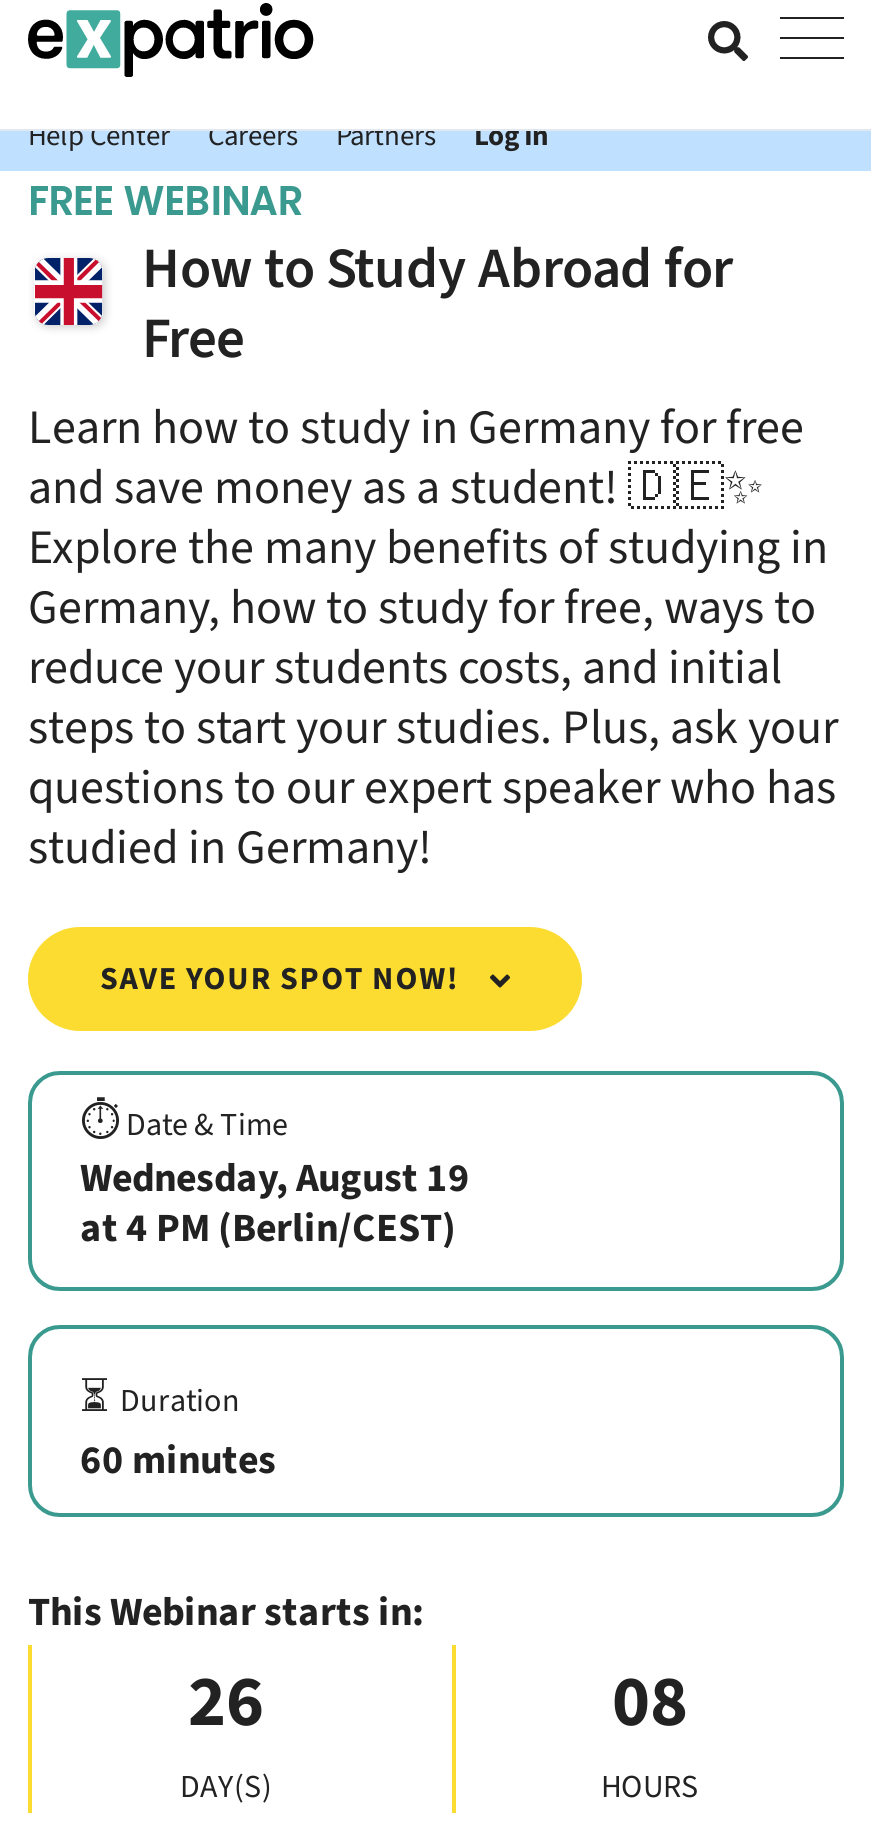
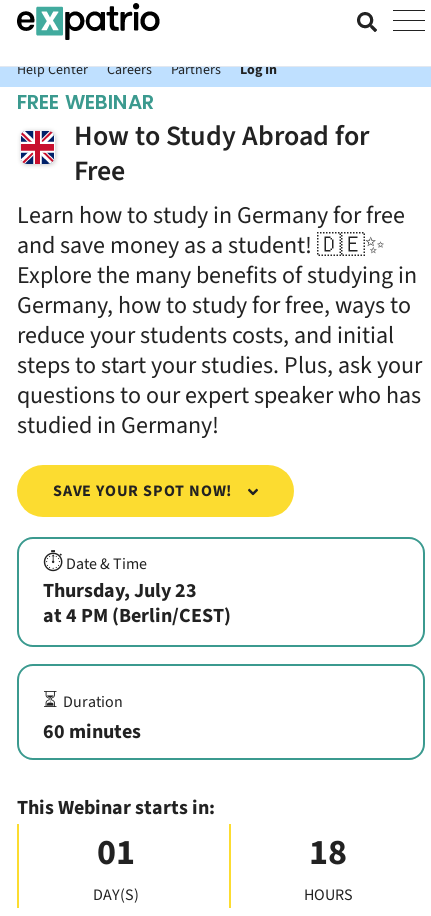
- Wednesday, August 19
+ Thursday, July 23

- 26
+ 01

- 08
+ 18
